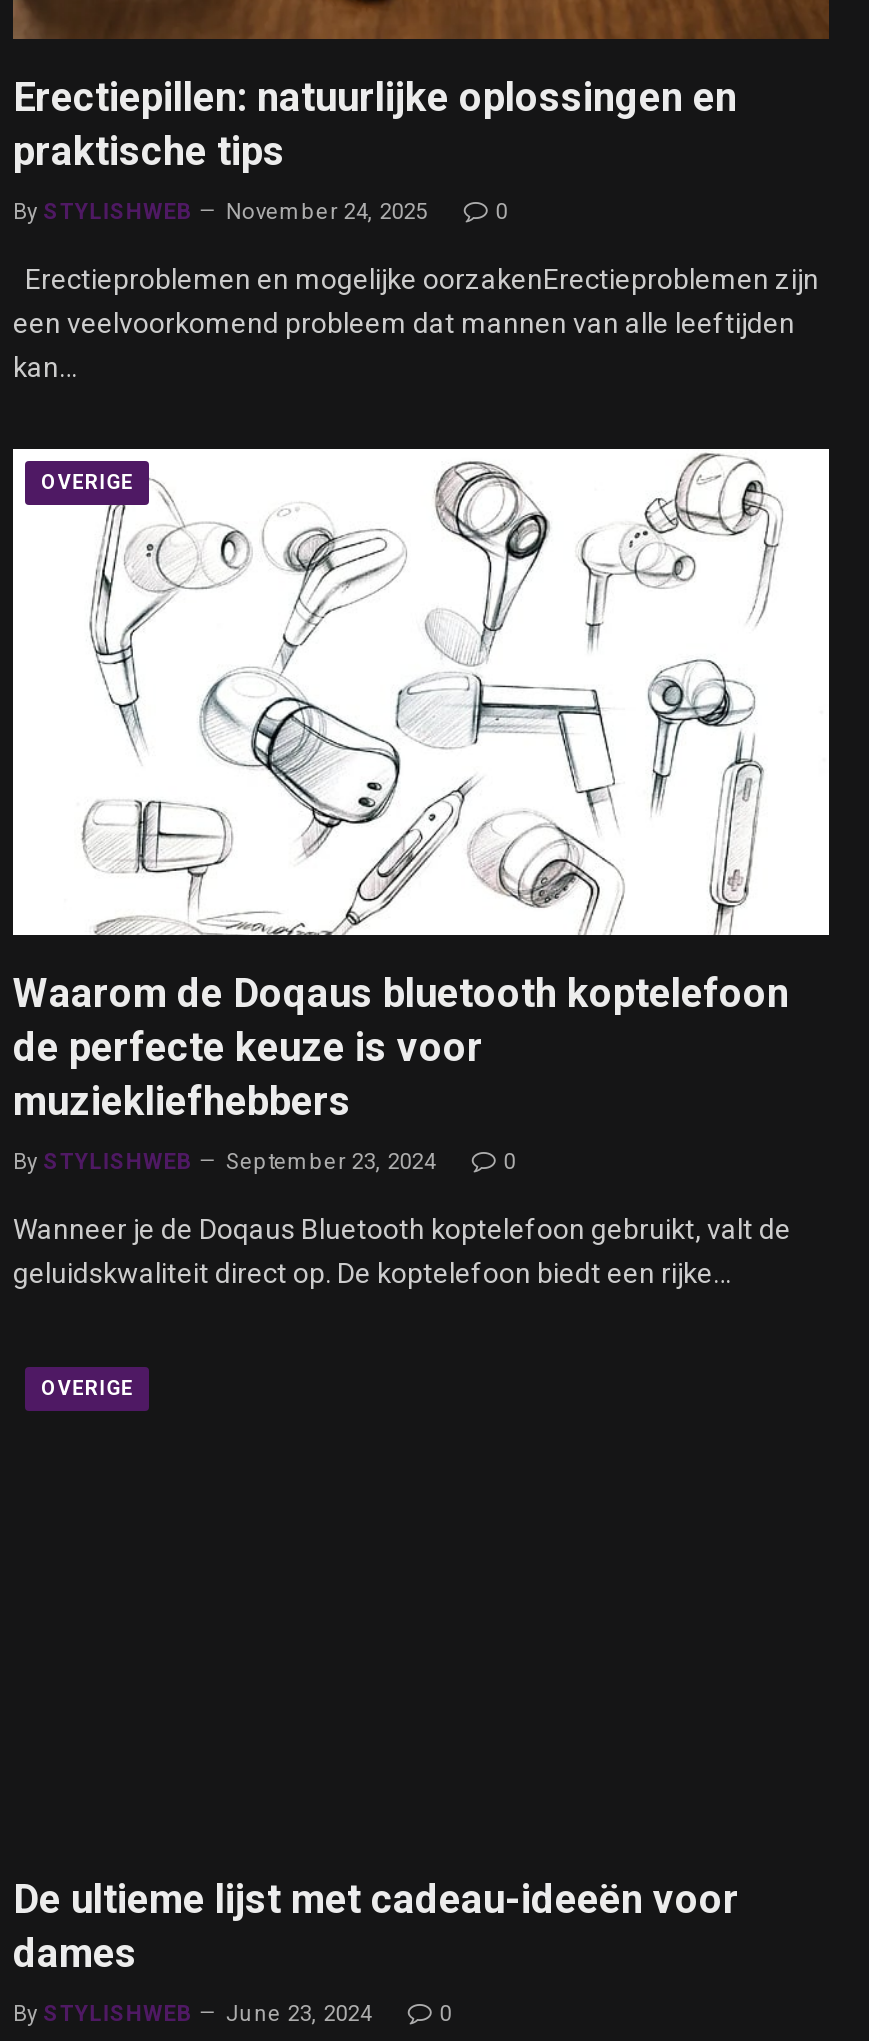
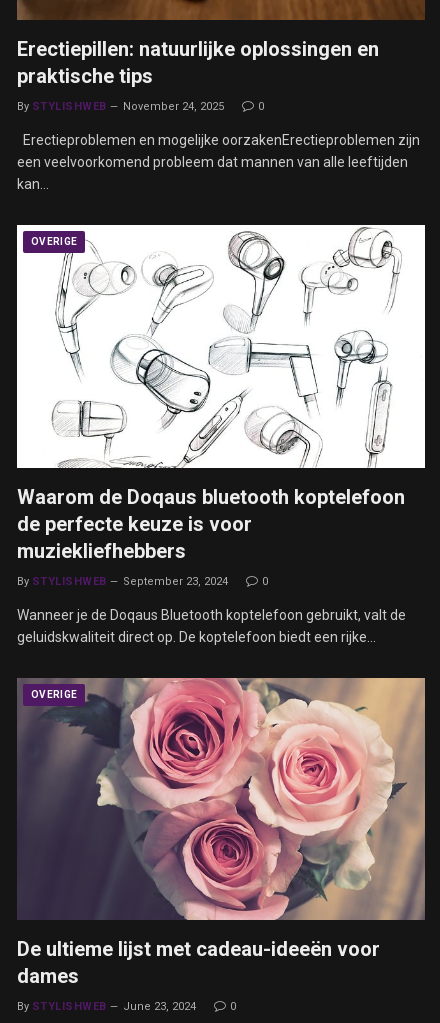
+ [image]
